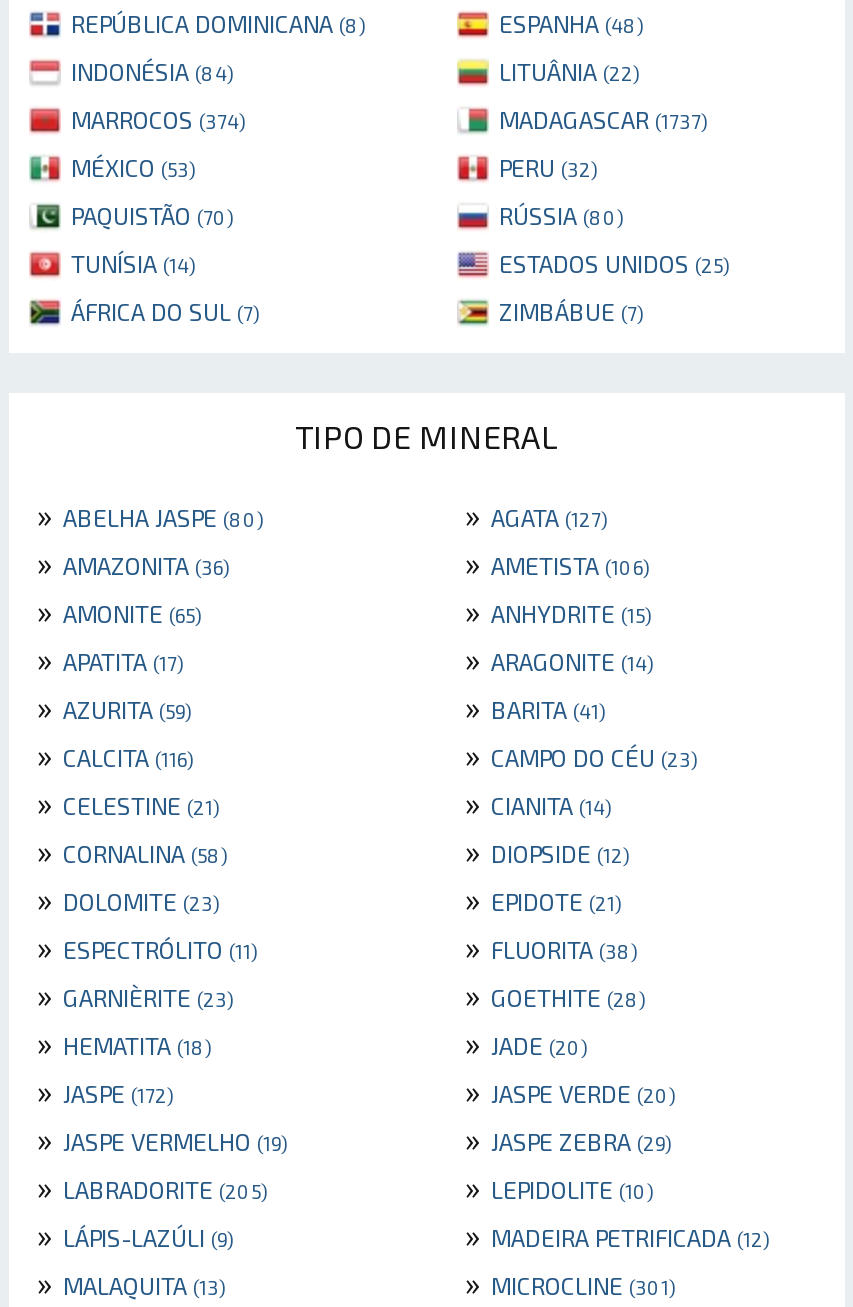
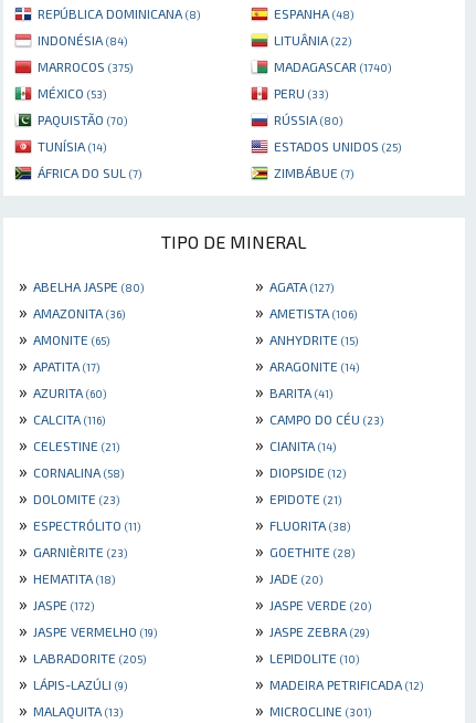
- MARROCOS (374)
+ MARROCOS (375)

- MADAGASCAR (1737)
+ MADAGASCAR (1740)

- PERU (32)
+ PERU (33)

- » AZURITA (59)
+ » AZURITA (60)
